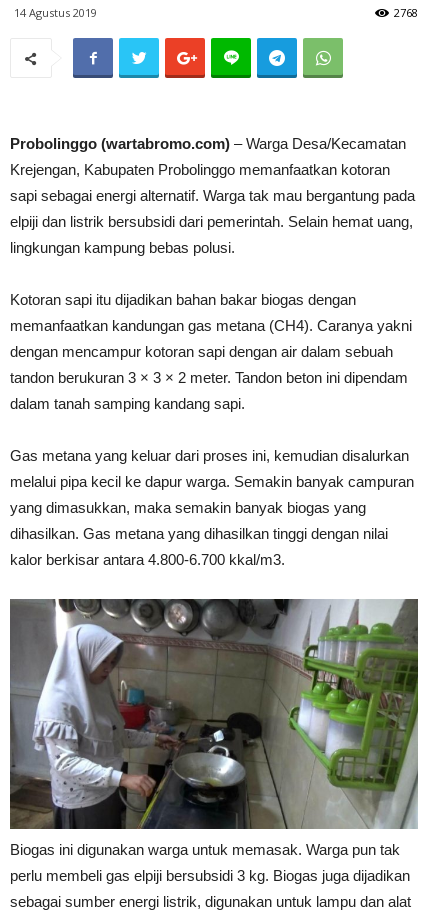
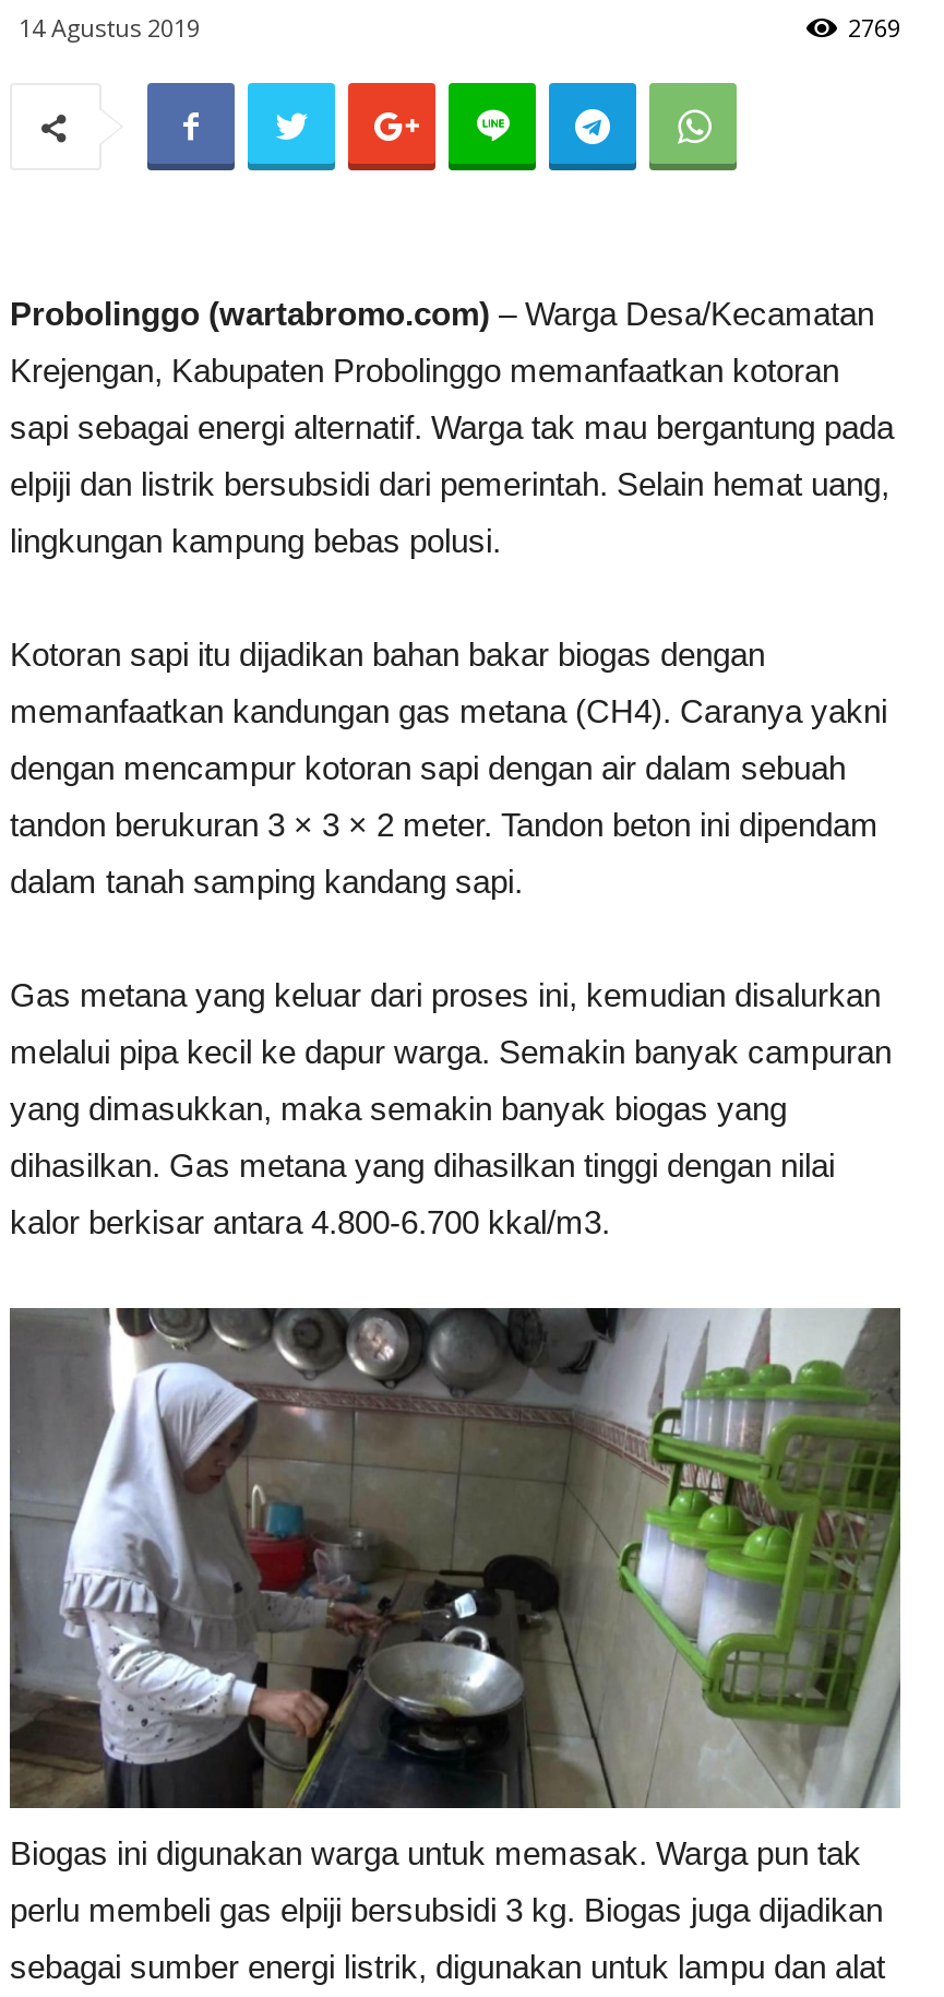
- 2768
+ 2769
